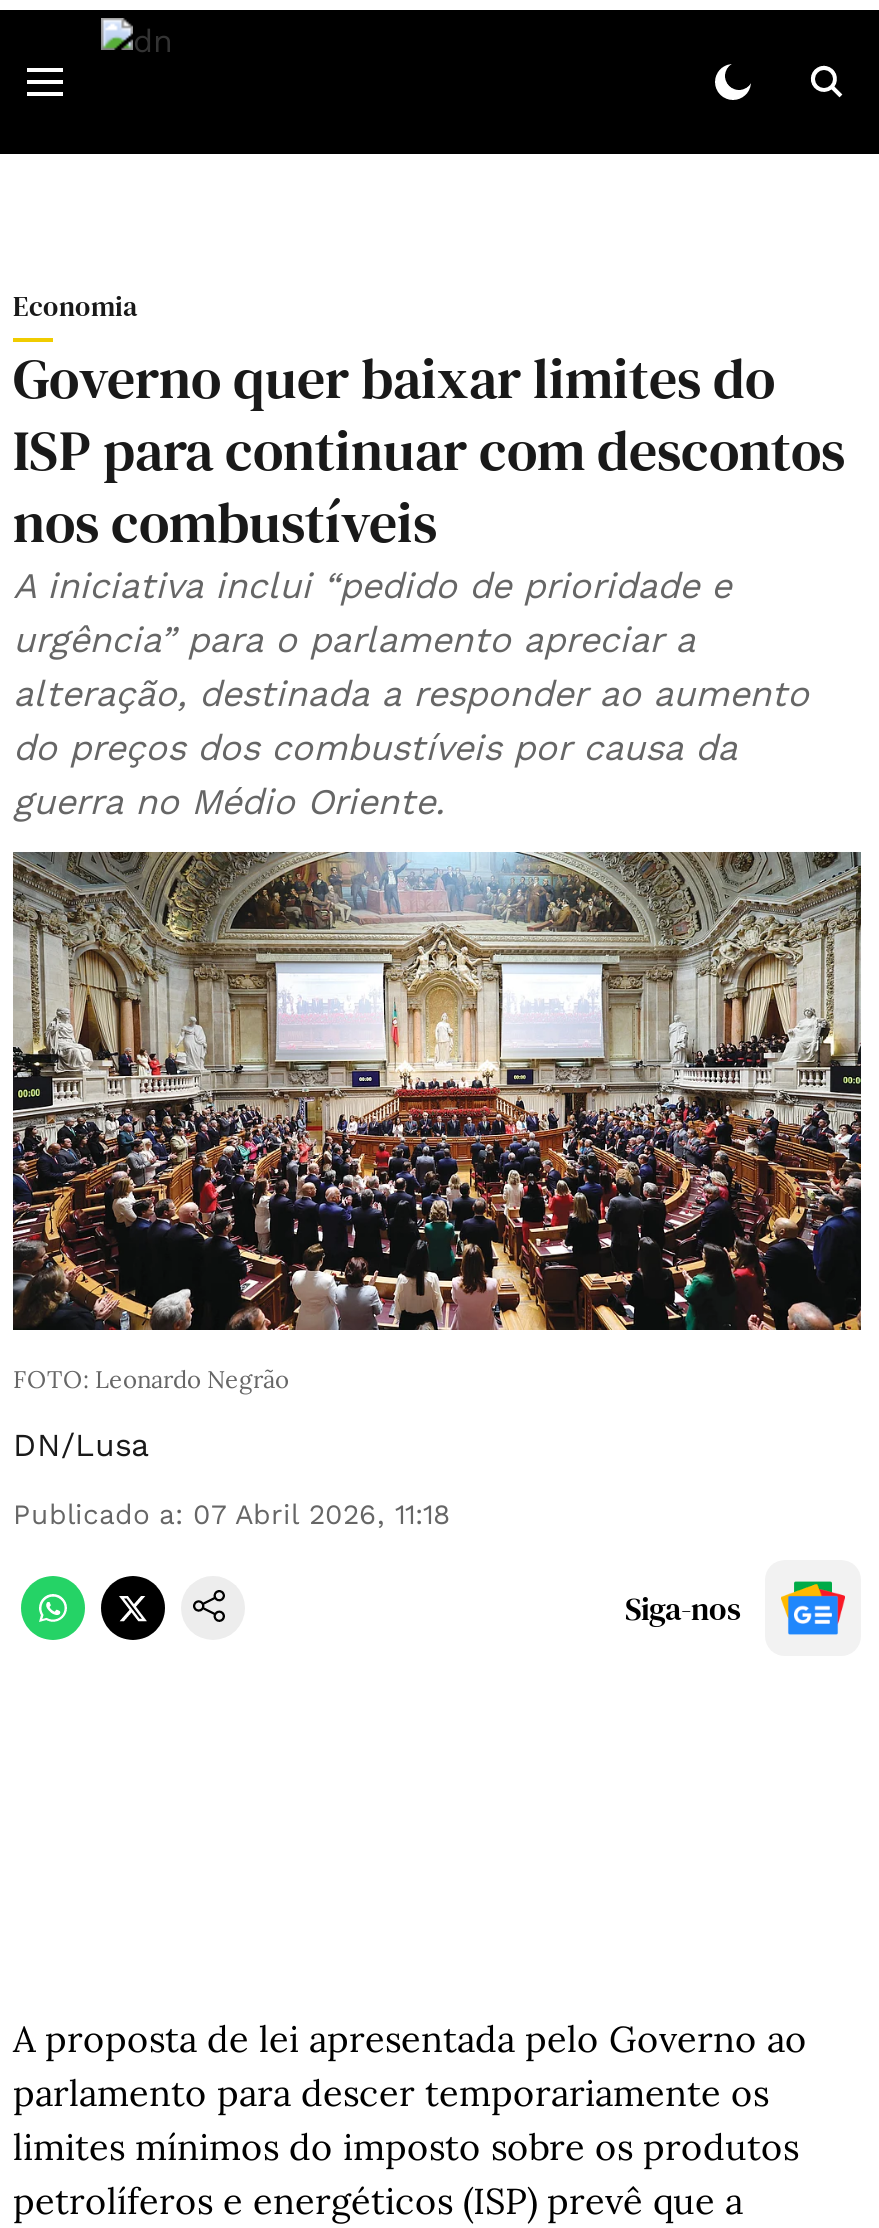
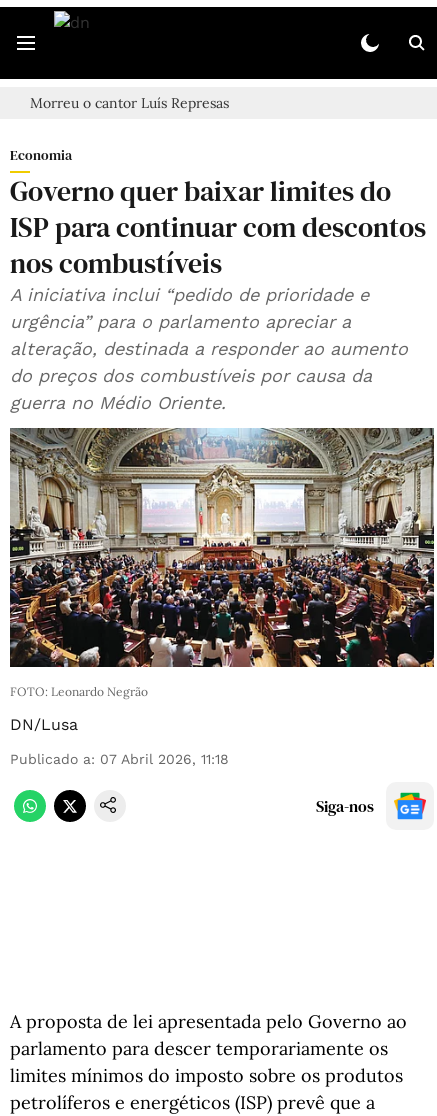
+ Morreu o cantor Luís Represas
